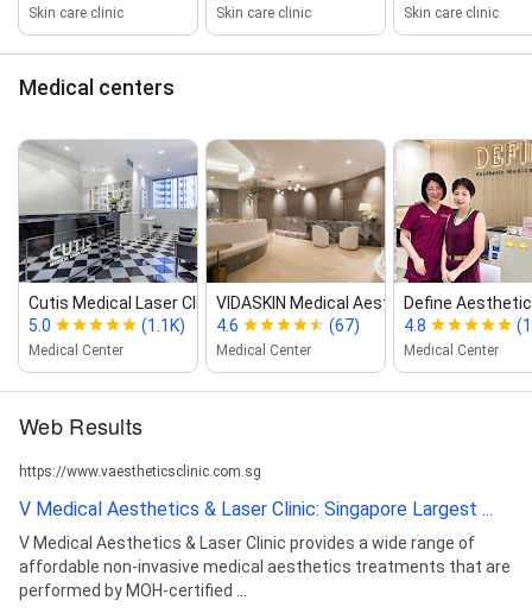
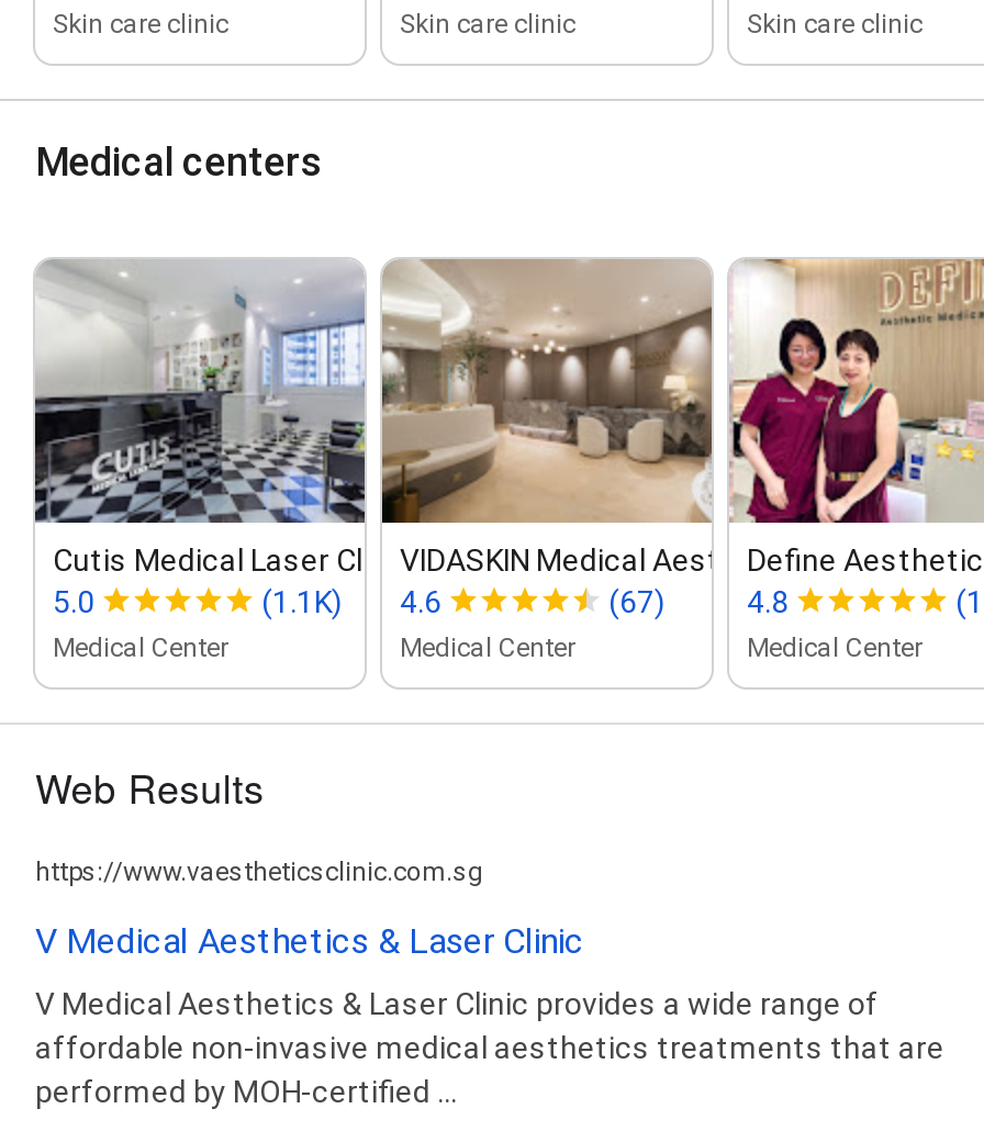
- V Medical Aesthetics & Laser Clinic: Singapore Largest ...
+ V Medical Aesthetics & Laser Clinic
